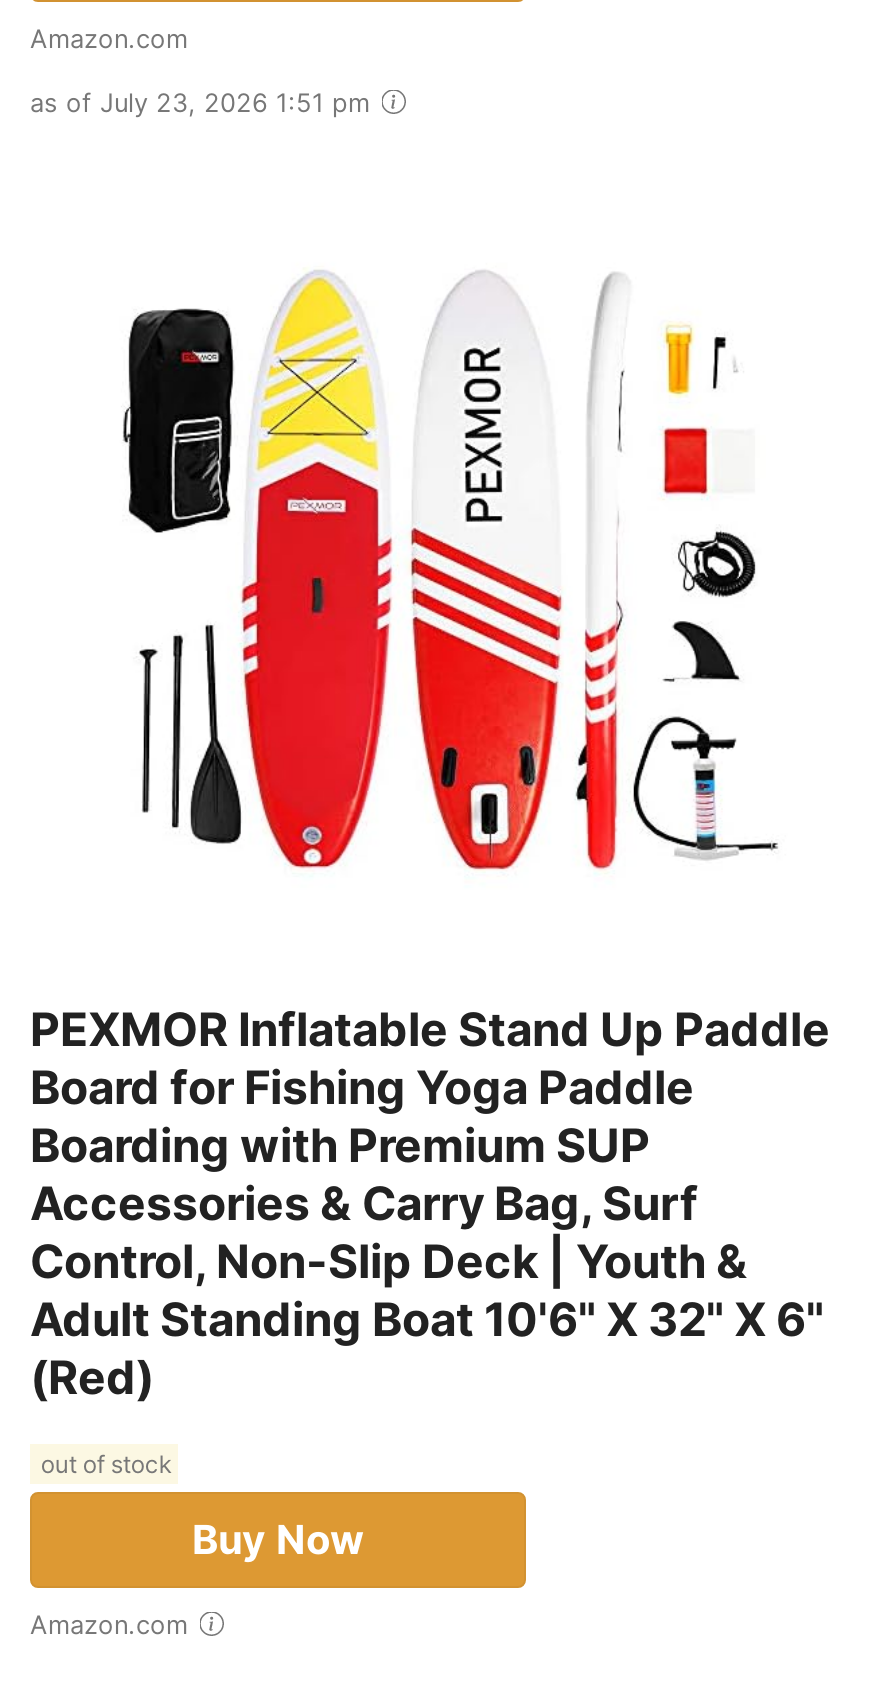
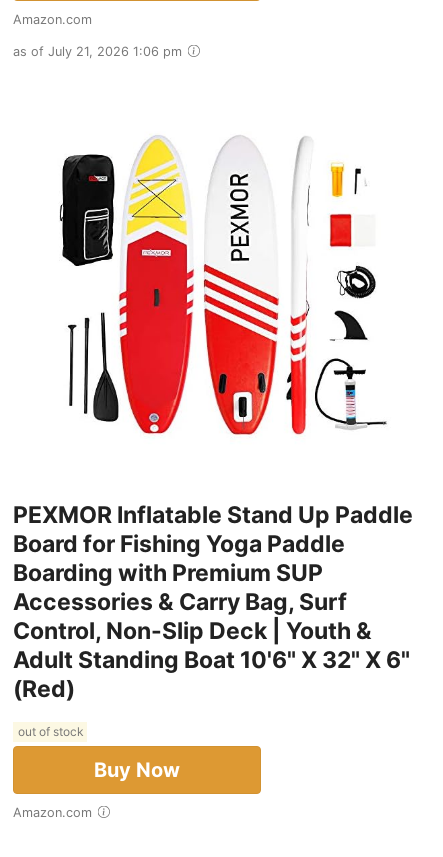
- as of July 23, 2026 1:51 pm
+ as of July 21, 2026 1:06 pm
